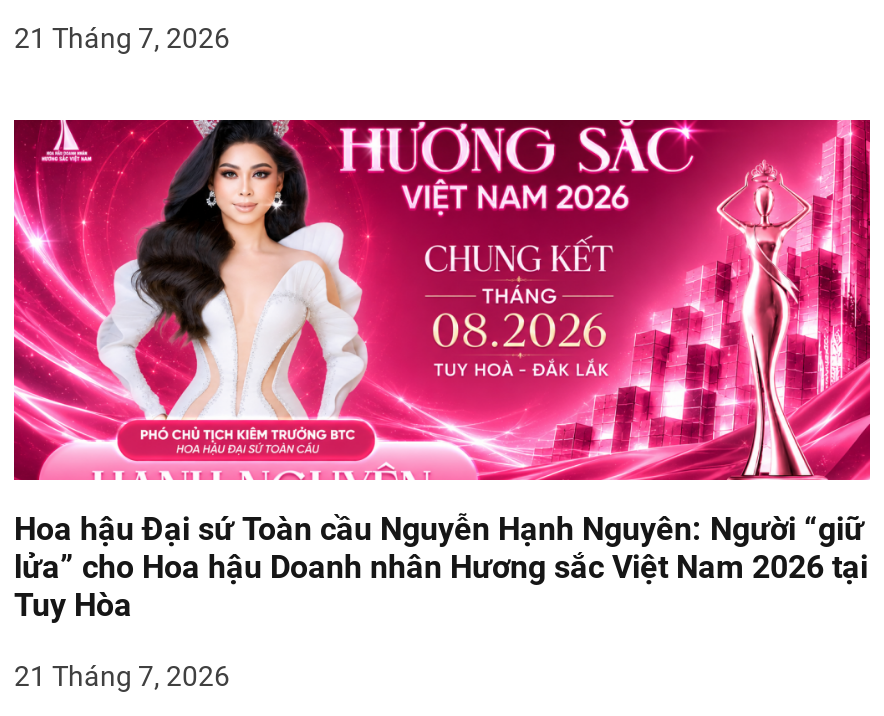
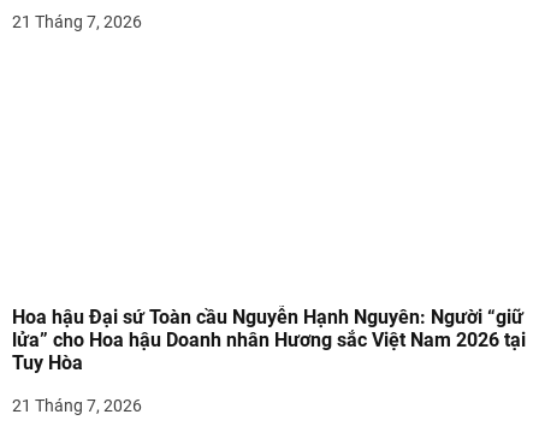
- [image]
